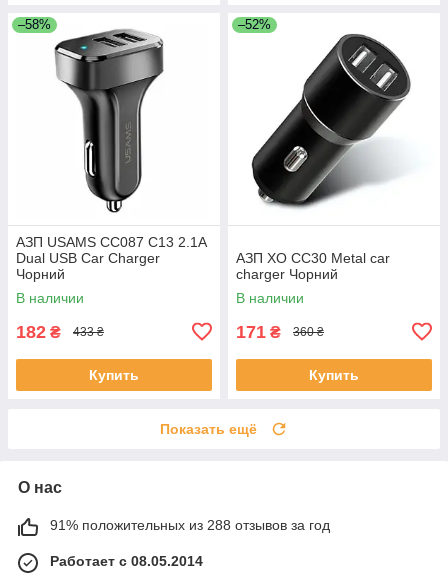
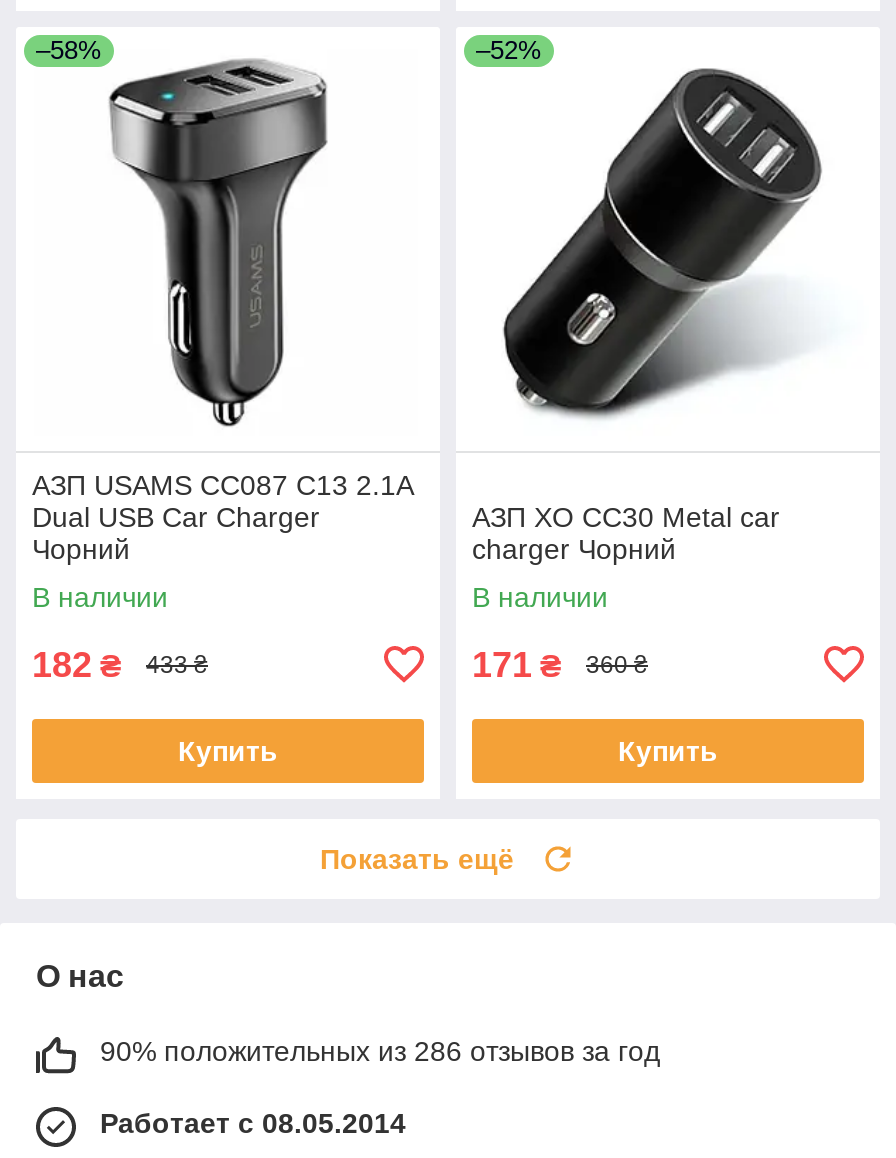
- 91% положительных из 288 отзывов за год
+ 90% положительных из 286 отзывов за год
